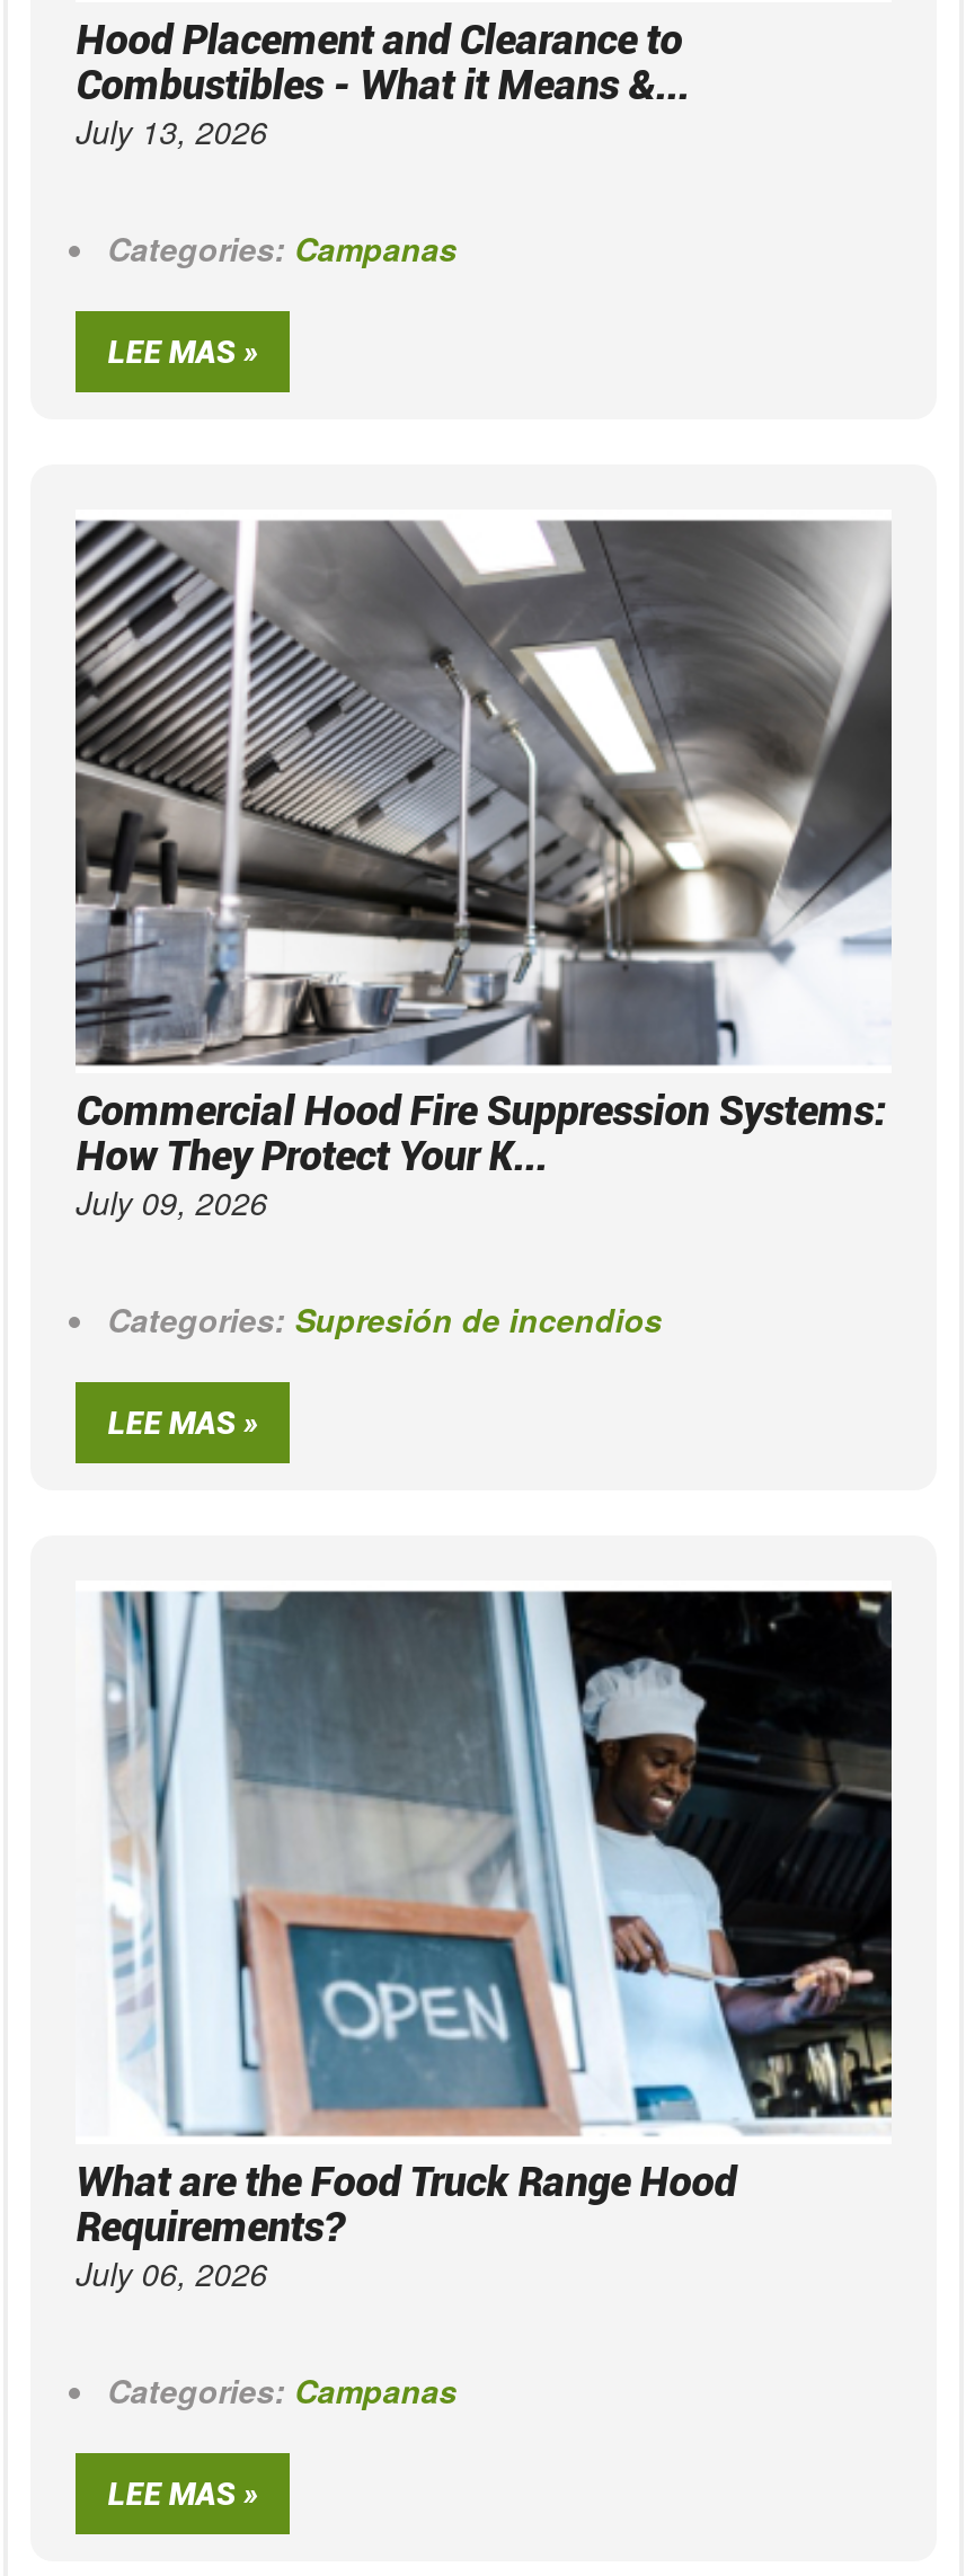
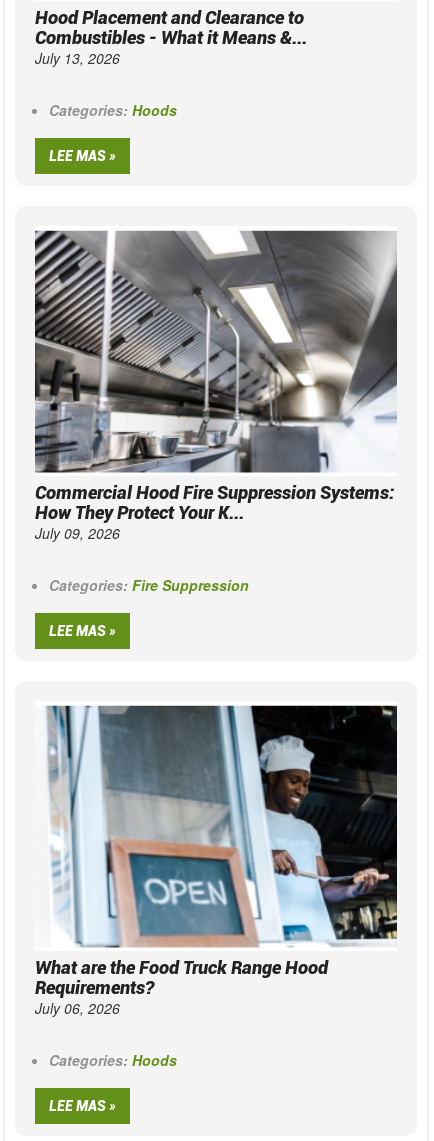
- Categories: Campanas
+ Categories: Hoods

- Categories: Supresión de incendios
+ Categories: Fire Suppression

- Categories: Campanas
+ Categories: Hoods
